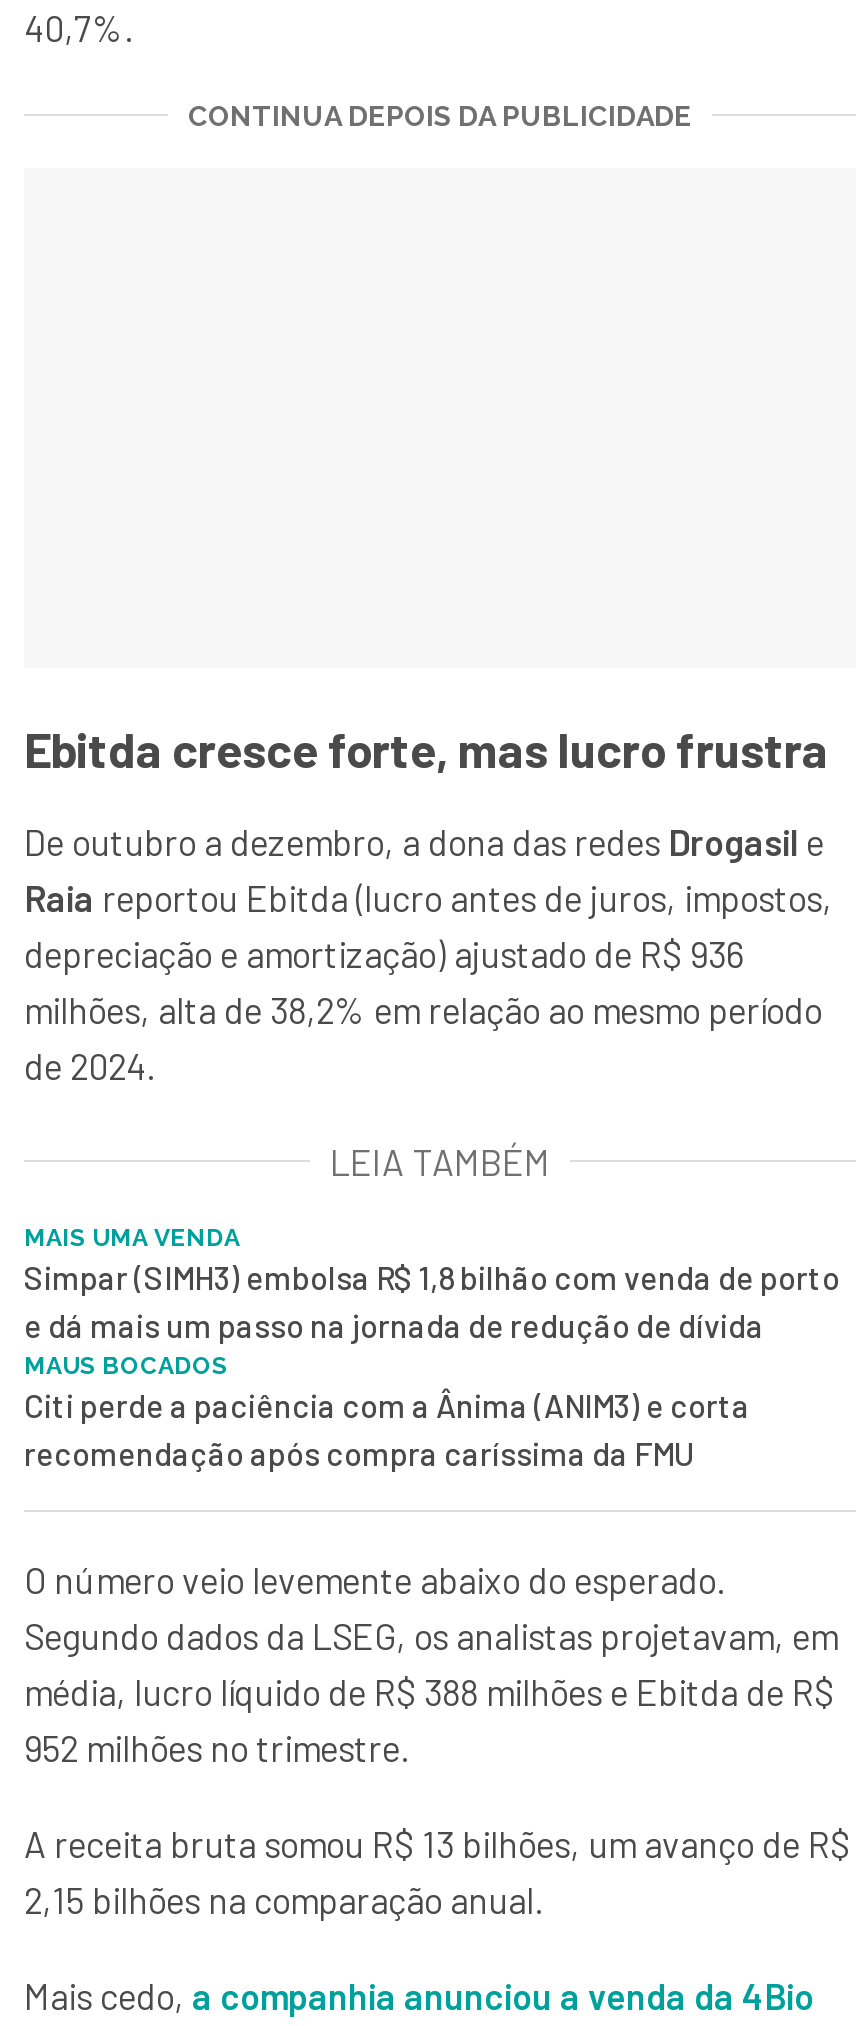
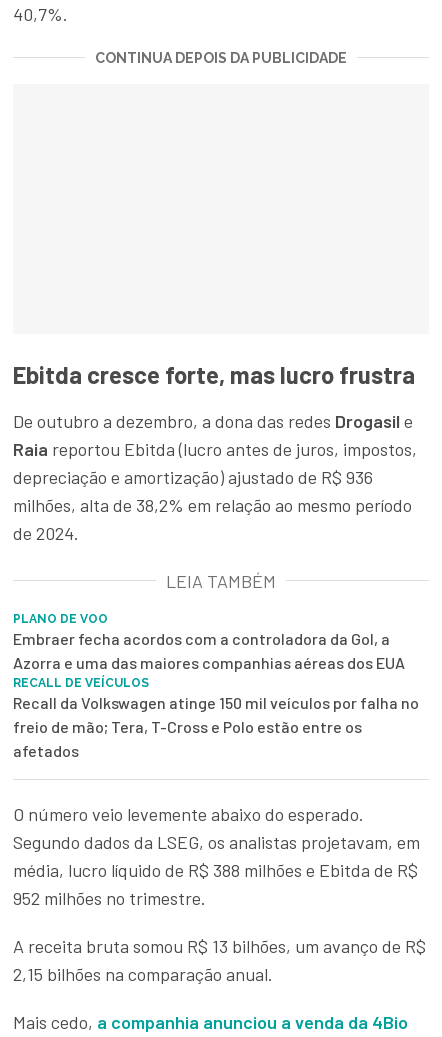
- MAIS UMA VENDA
- Simpar (SIMH3) embolsa R$ 1,8 bilhão com venda de porto
- e dá mais um passo na jornada de redução de dívida
- MAUS BOCADOS
- Citi perde a paciência com a Ânima (ANIM3) e corta
- recomendação após compra caríssima da FMU
+ PLANO DE VOO
+ Embraer fecha acordos com a controladora da Gol, a
+ Azorra e uma das maiores companhias aéreas dos EUA
+ RECALL DE VEÍCULOS
+ Recall da Volkswagen atinge 150 mil veículos por falha no
+ freio de mão; Tera, T-Cross e Polo estão entre os
+ afetados
